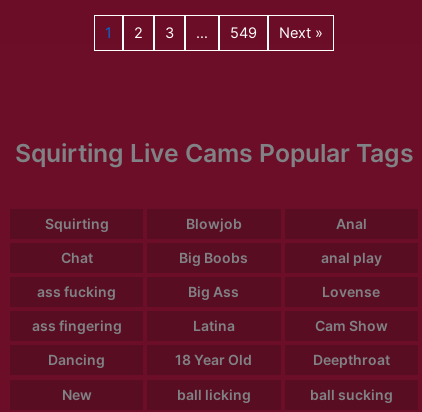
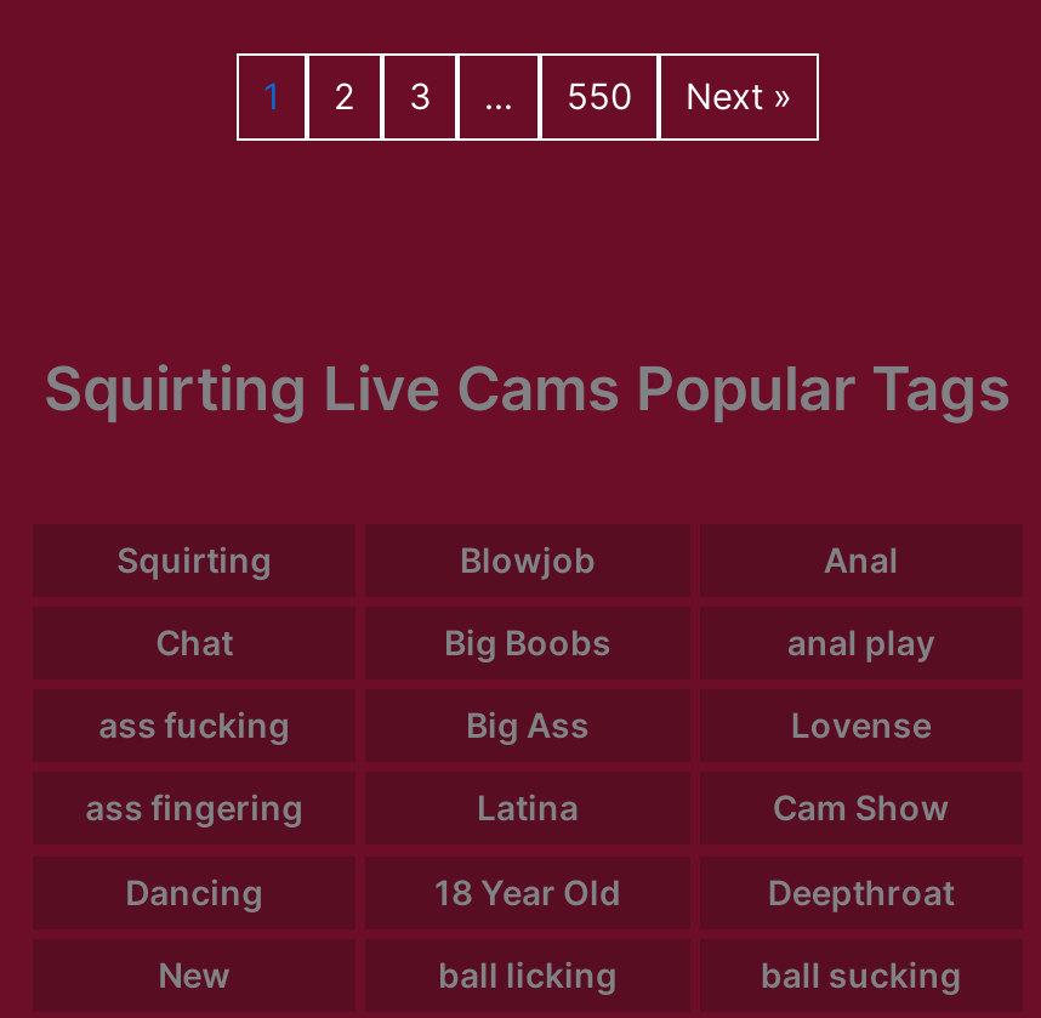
- 549
+ 550
